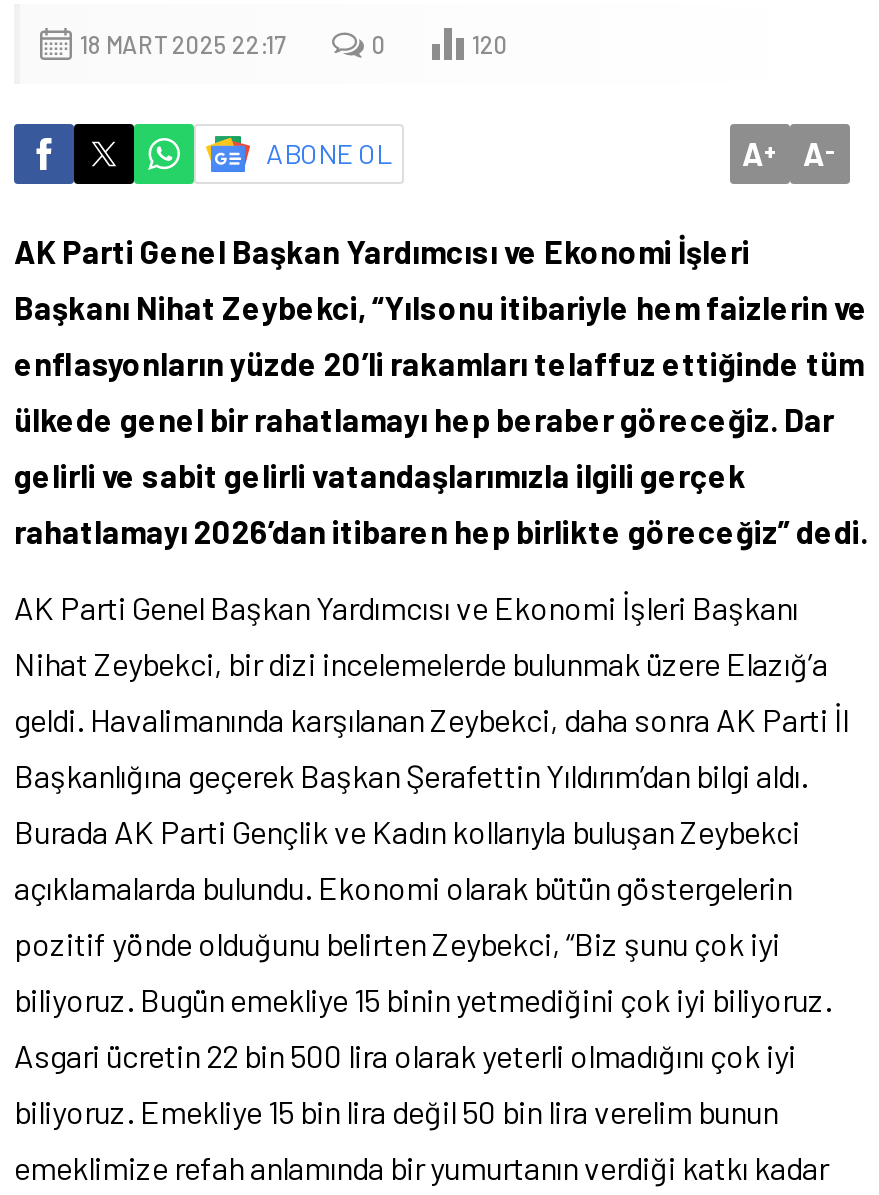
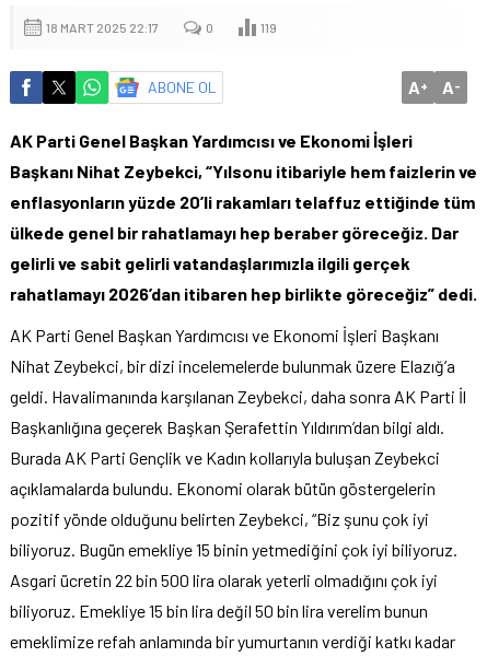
- 120
+ 119
